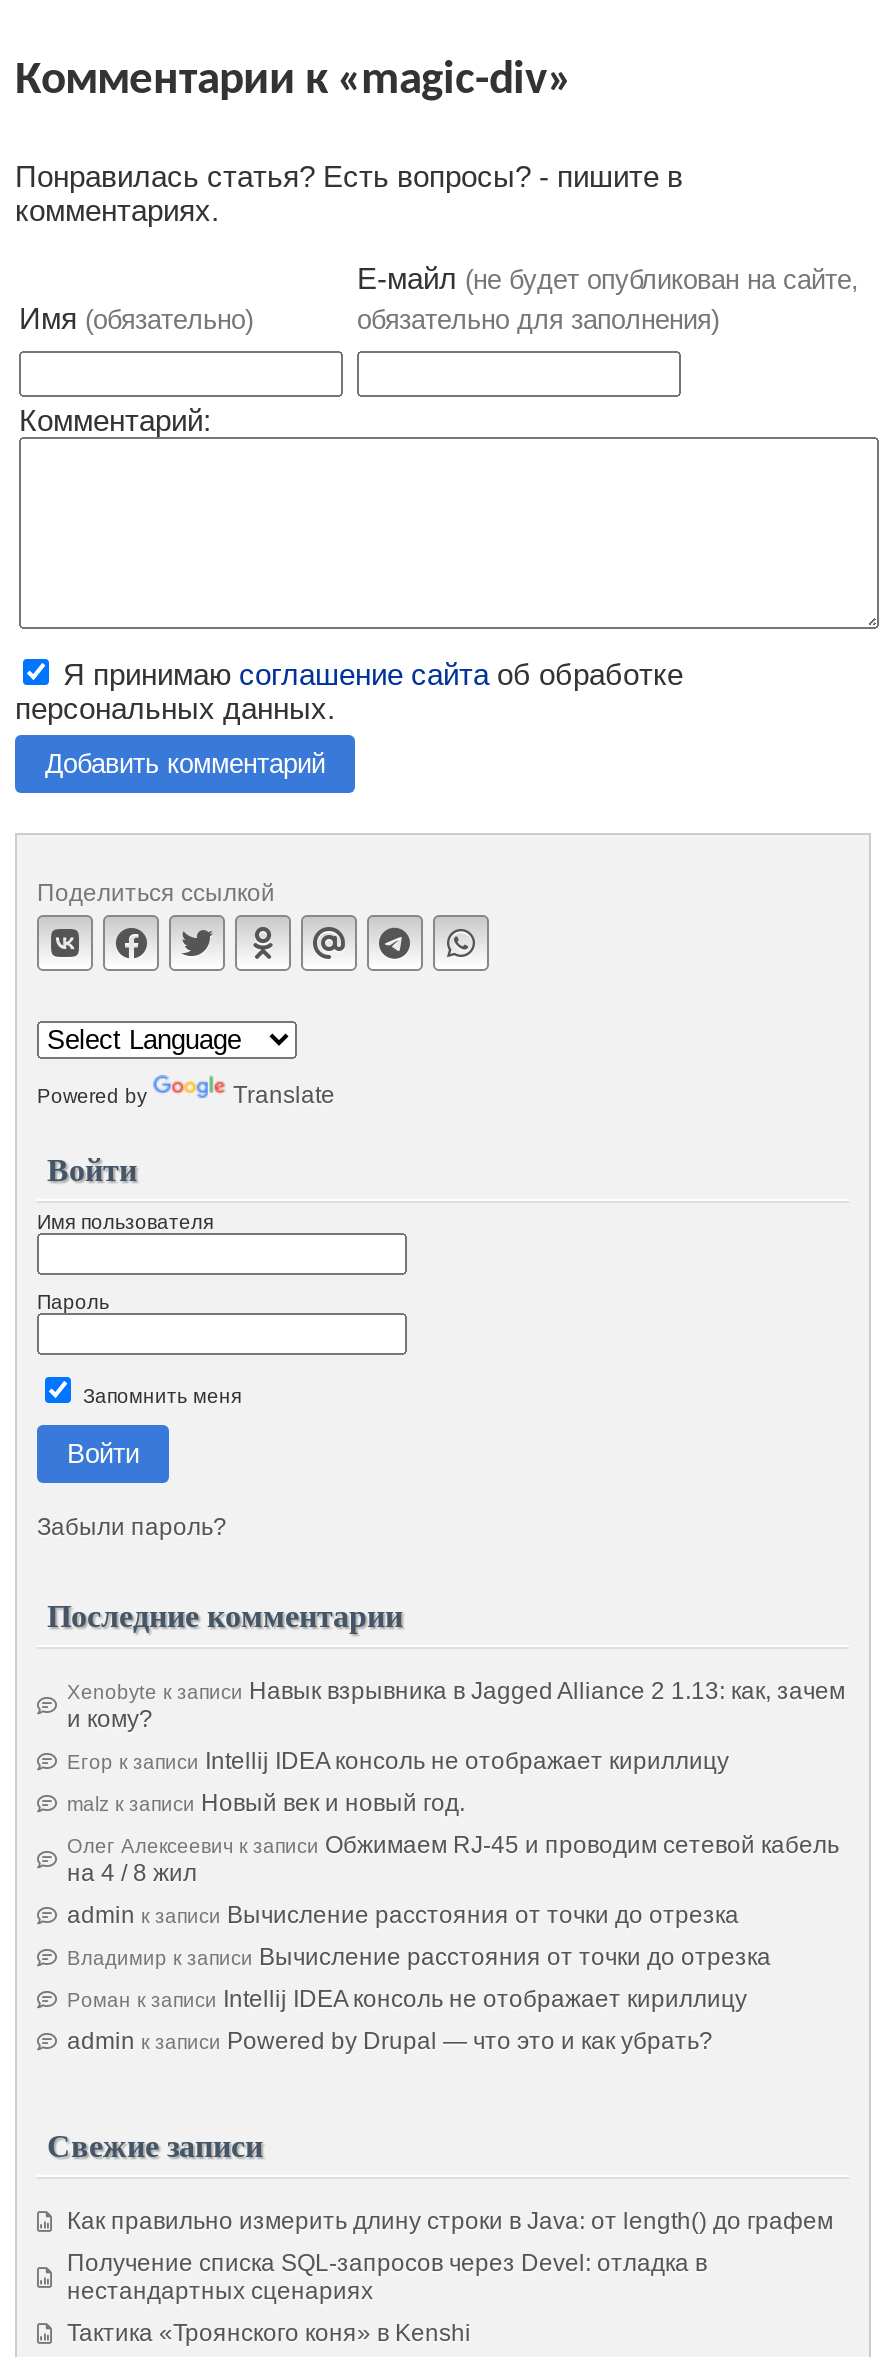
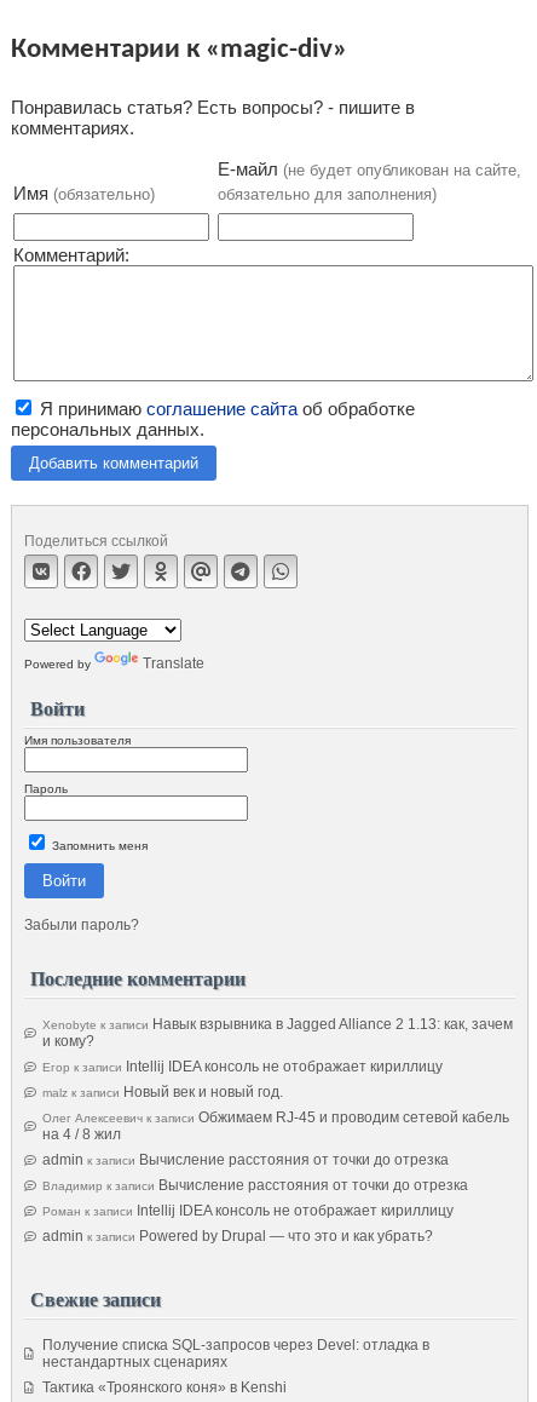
- Как правильно измерить длину строки в Java: от length() до графем
